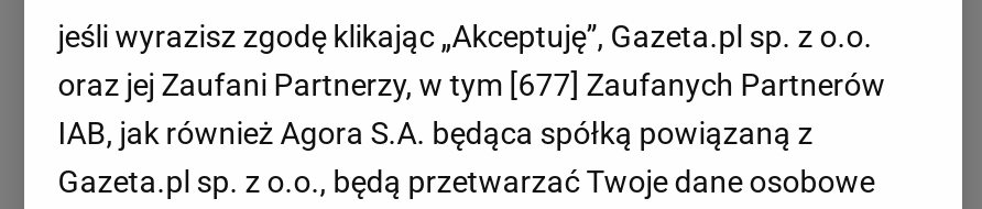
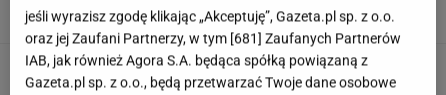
- oraz jej Zaufani Partnerzy, w tym [677] Zaufanych Partnerów
+ oraz jej Zaufani Partnerzy, w tym [681] Zaufanych Partnerów
